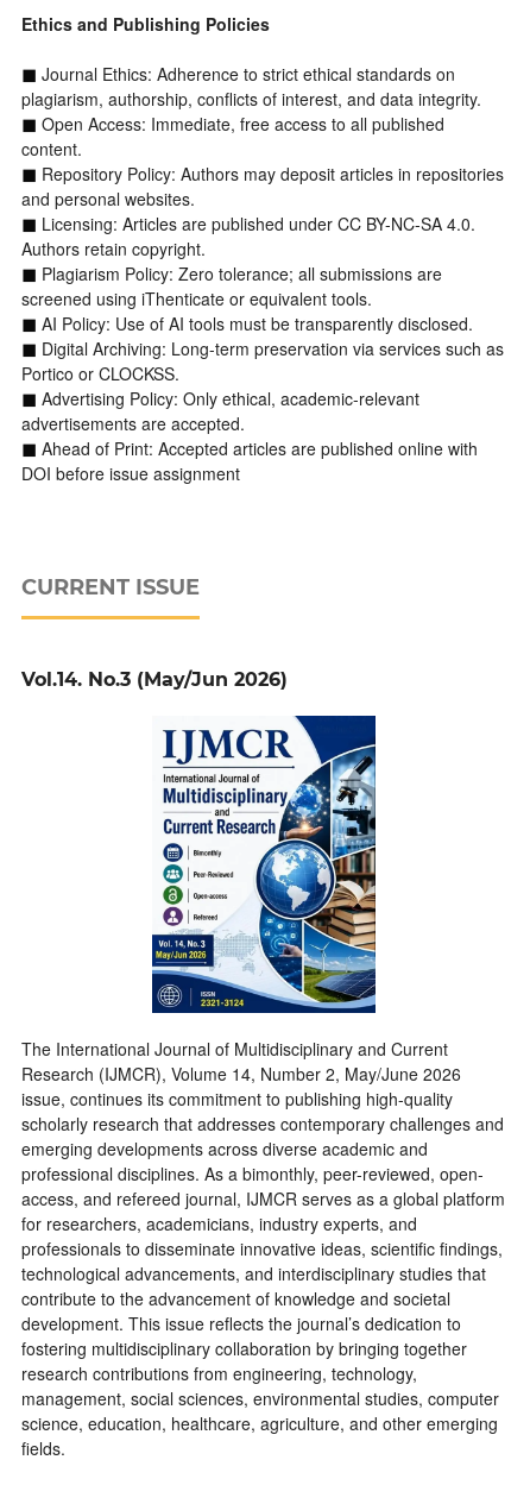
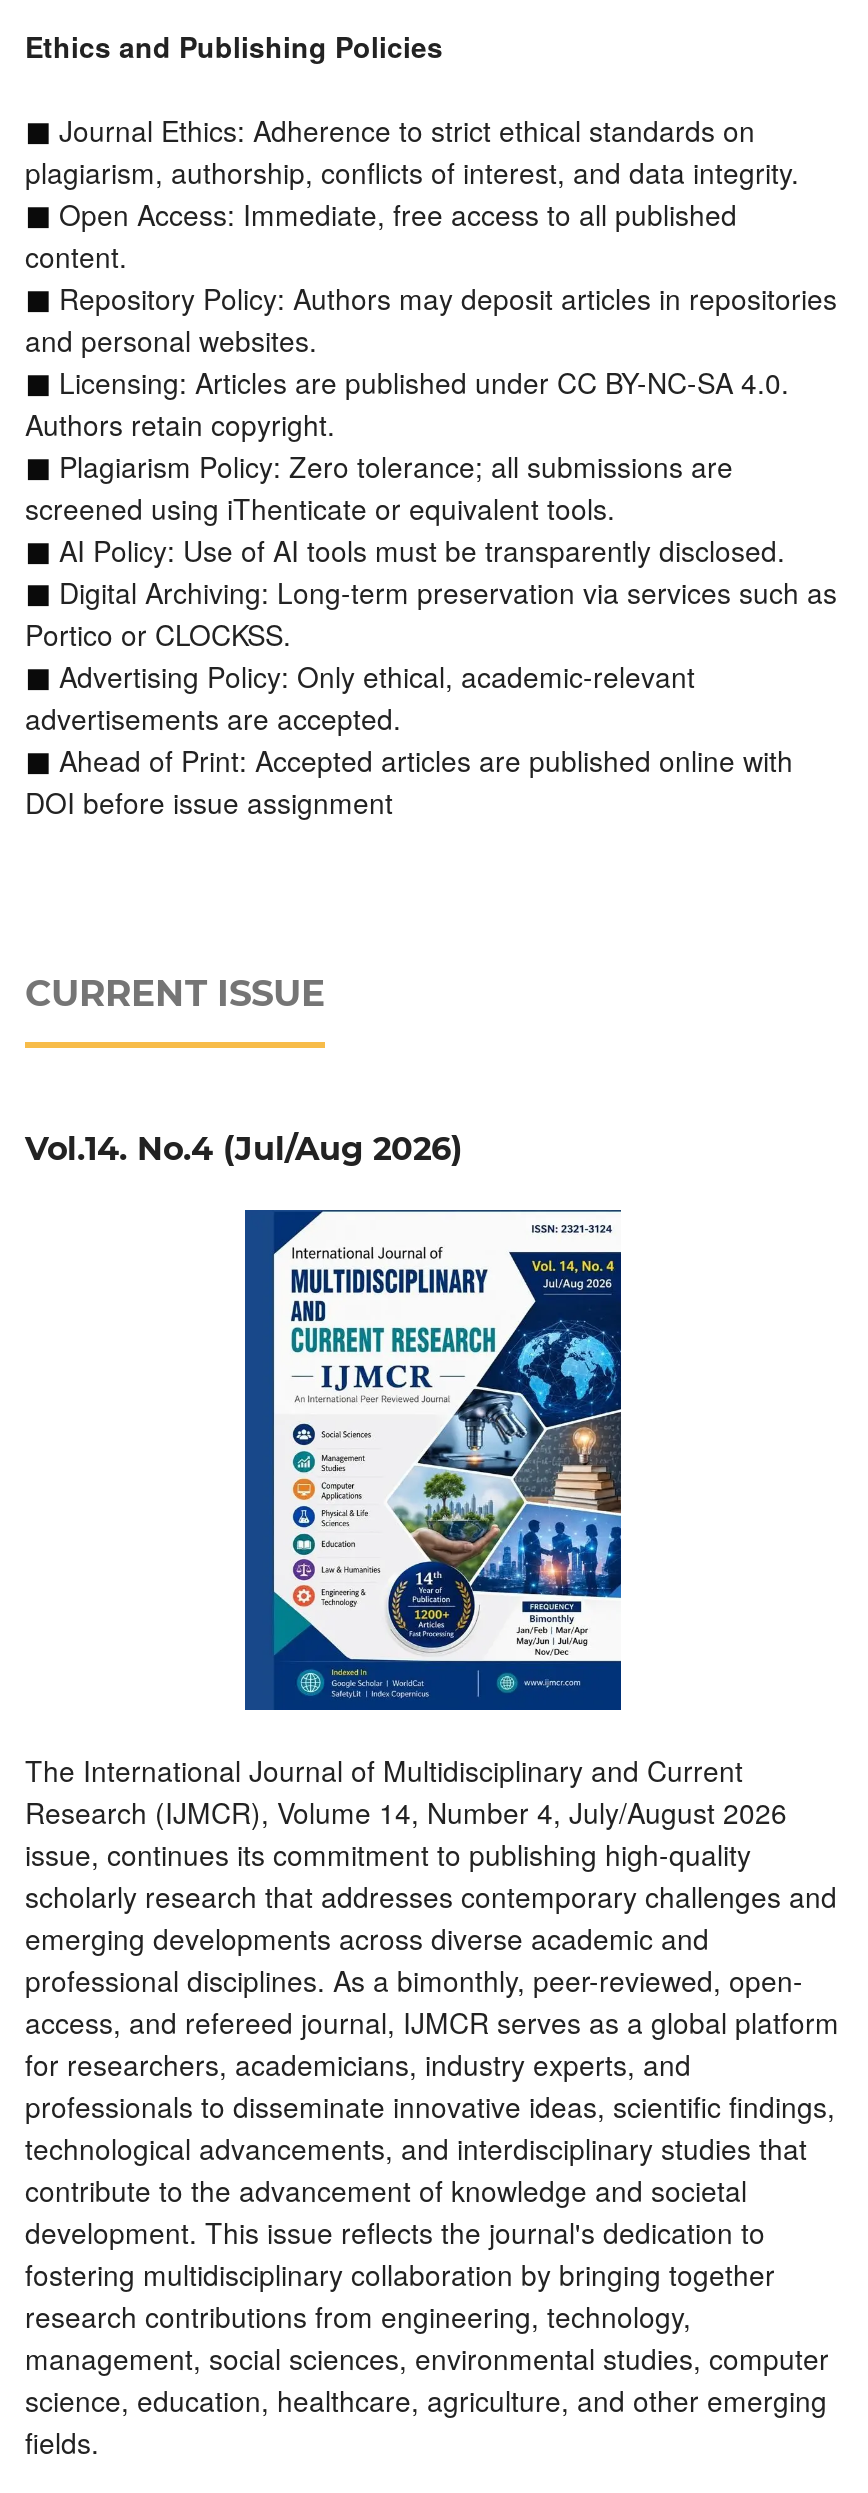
- Vol.14. No.3 (May/Jun 2026)
+ Vol.14. No.4 (Jul/Aug 2026)

- [image]
+ [image]

- Research (IJMCR), Volume 14, Number 2, May/June 2026
+ Research (IJMCR), Volume 14, Number 4, July/August 2026

- development. This issue reflects the journal’s dedication to
+ development. This issue reflects the journal's dedication to
